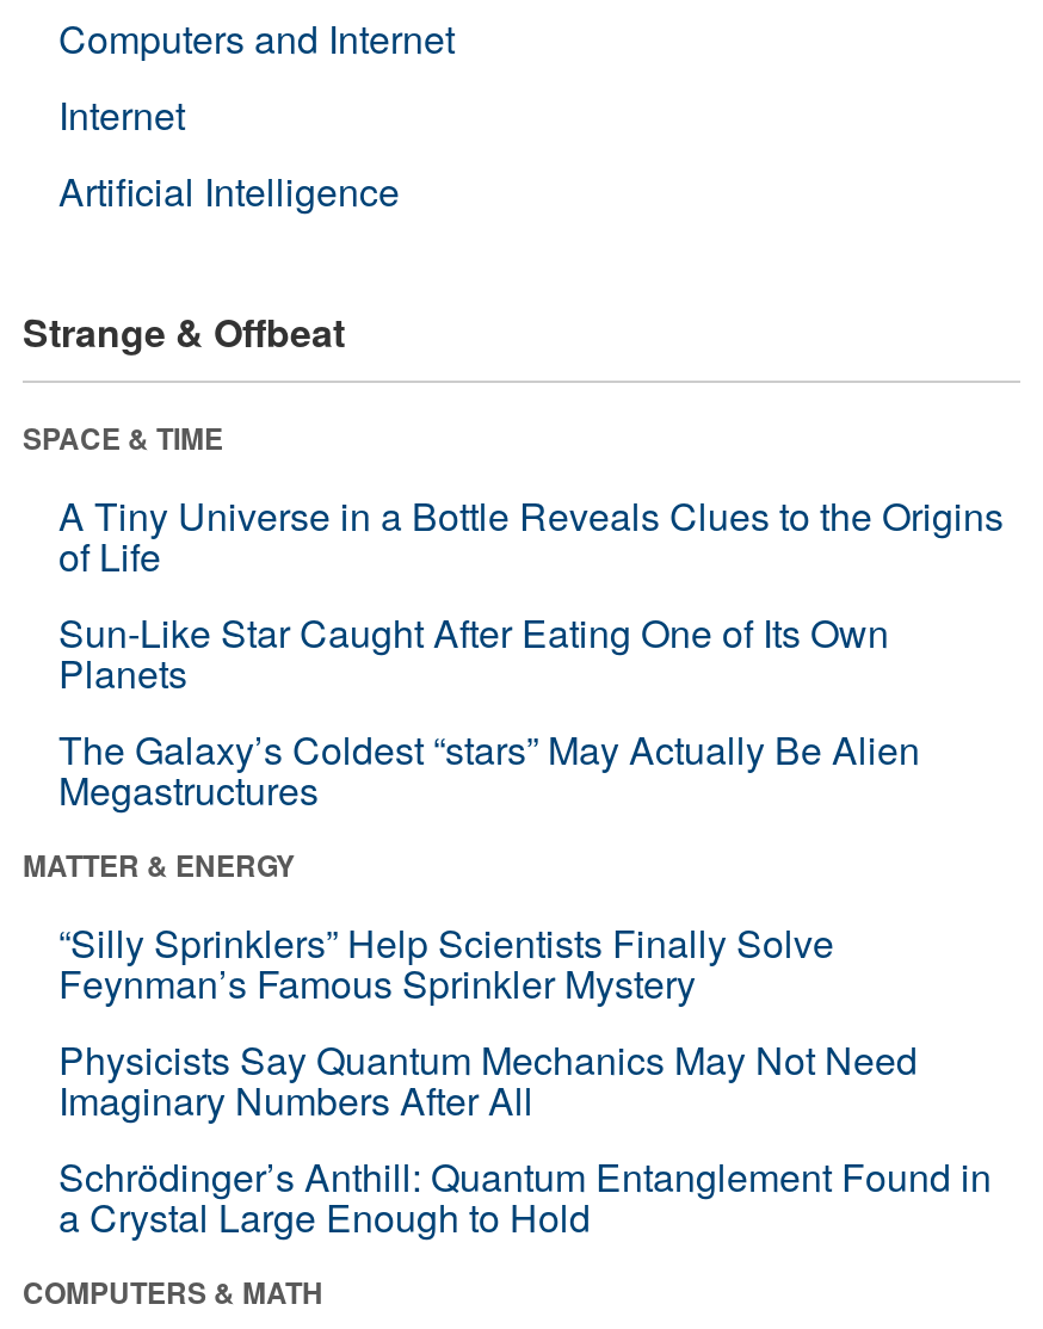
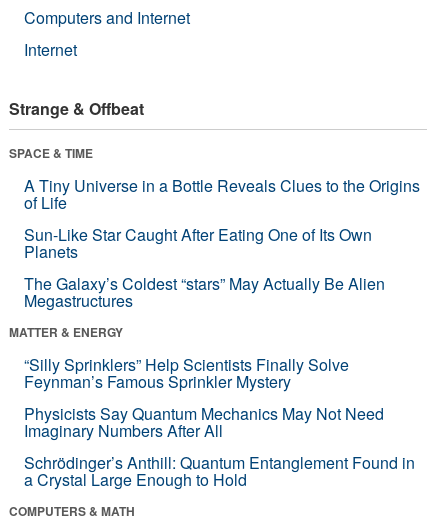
- Artificial Intelligence
